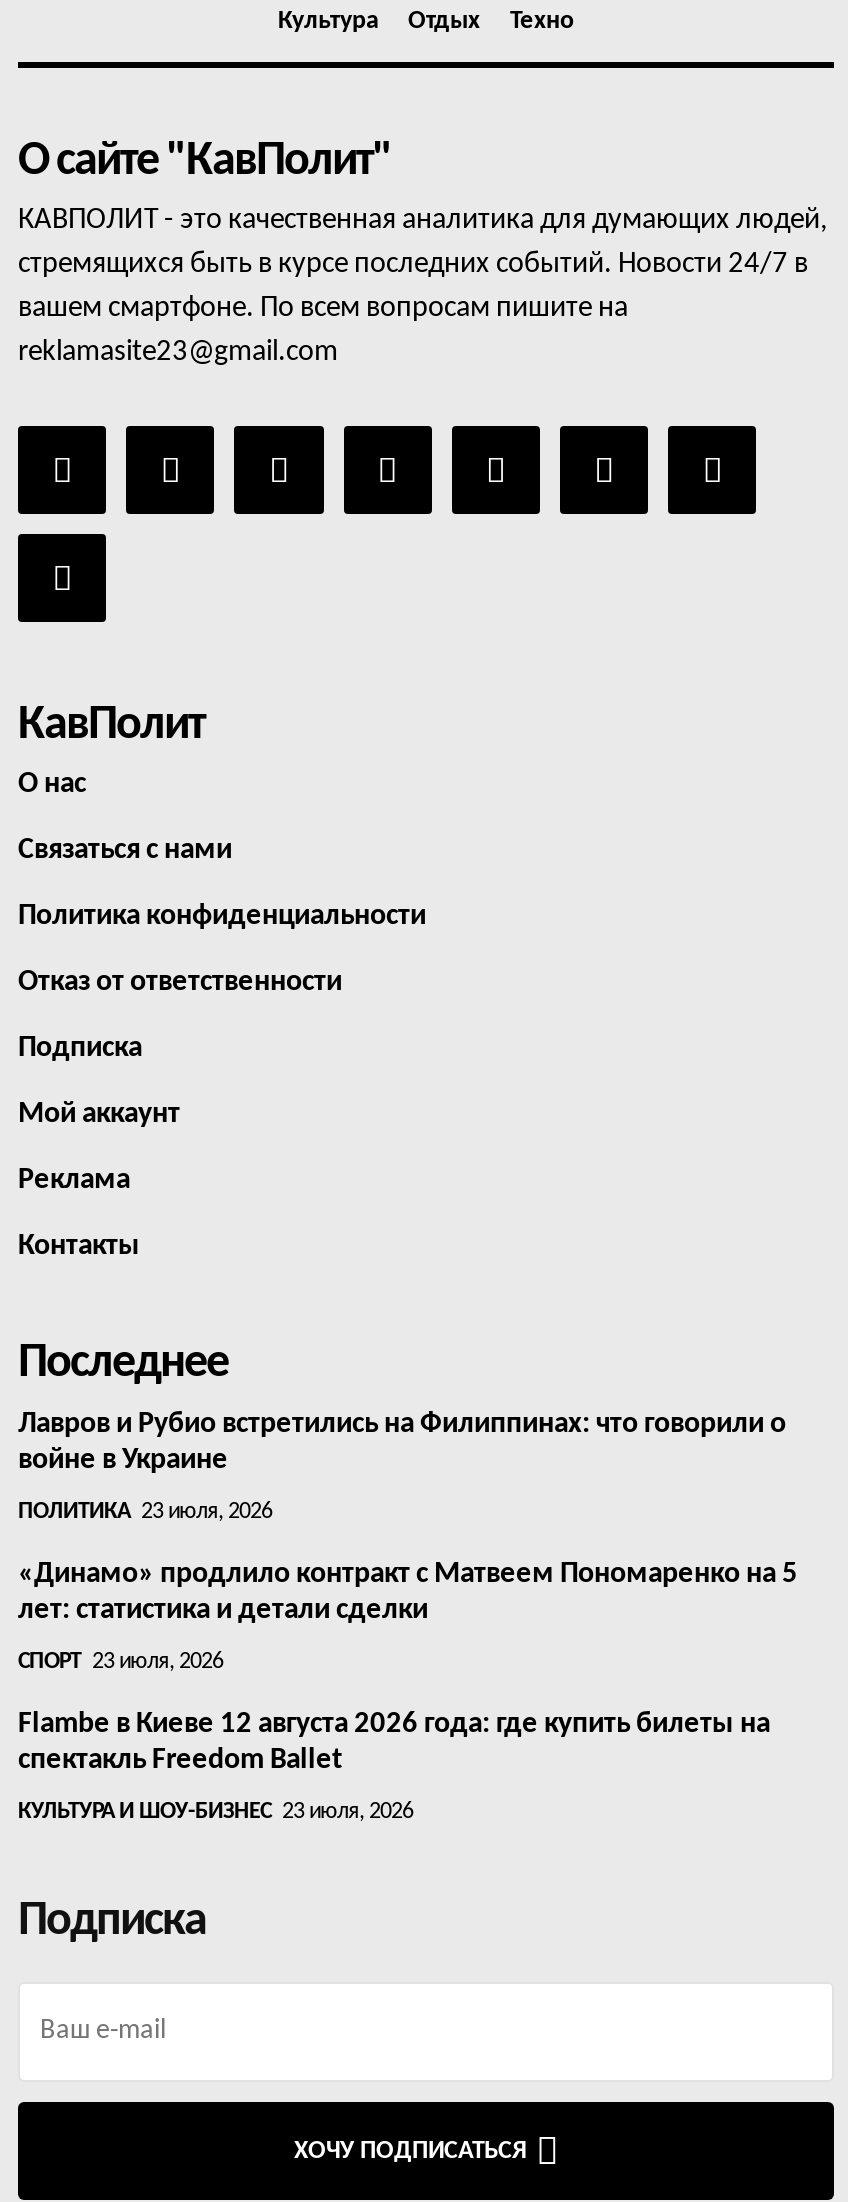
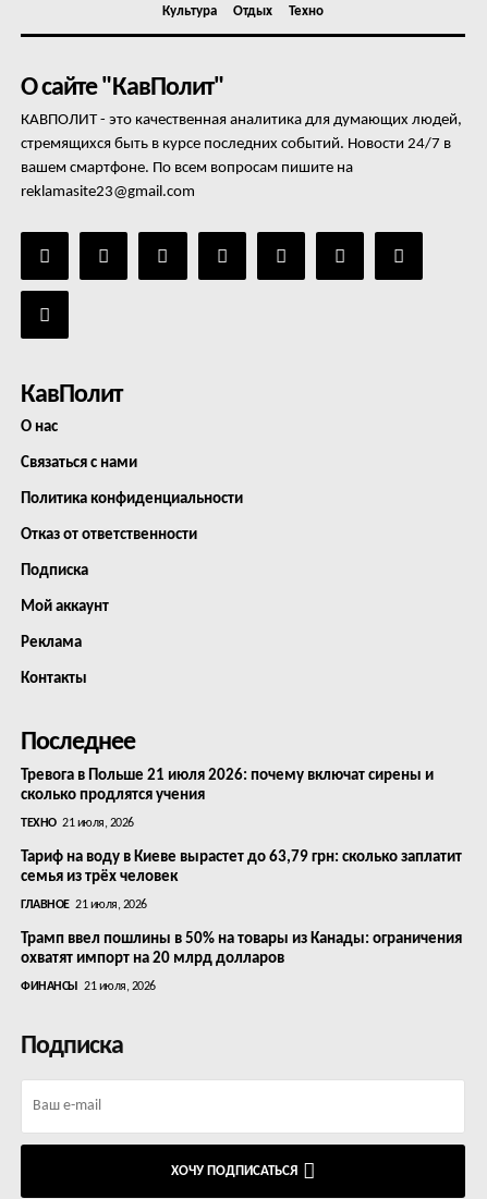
- Лавров и Рубио встретились на Филиппинах: что говорили о
- войне в Украине
+ Тревога в Польше 21 июля 2026: почему включат сирены и
+ сколько продлятся учения

- ПОЛИТИКА 23 июля, 2026
+ ТЕХНО 21 июля, 2026

- «Динамо» продлило контракт с Матвеем Пономаренко на 5
- лет: статистика и детали сделки
+ Тариф на воду в Киеве вырастет до 63,79 грн: сколько заплатит
+ семья из трёх человек

- СПОРТ 23 июля, 2026
+ ГЛАВНОЕ 21 июля, 2026

- Flambe в Киеве 12 августа 2026 года: где купить билеты на
- спектакль Freedom Ballet
+ Трамп ввел пошлины в 50% на товары из Канады: ограничения
+ охватят импорт на 20 млрд долларов

- КУЛЬТУРА И ШОУ-БИЗНЕС 23 июля, 2026
+ ФИНАНСЫ 21 июля, 2026
